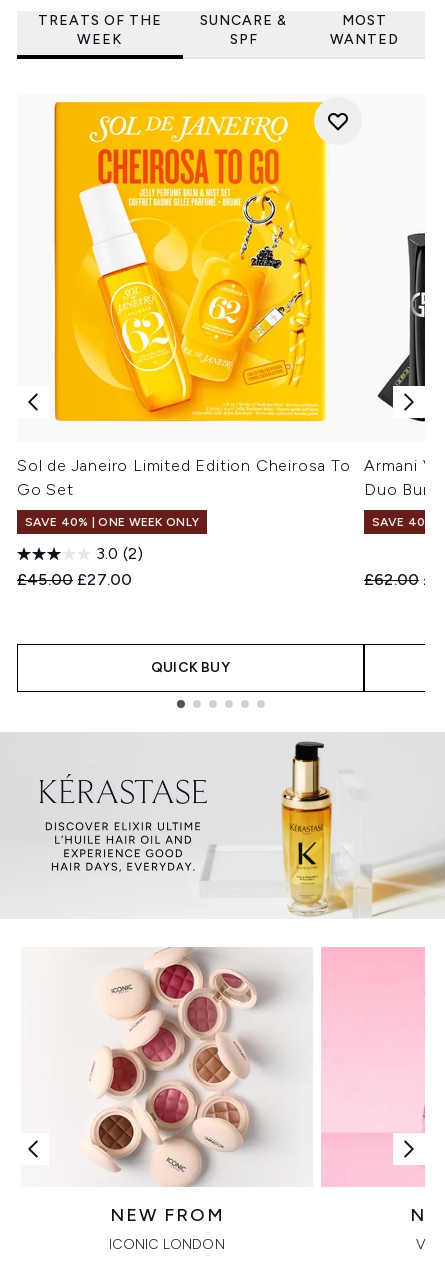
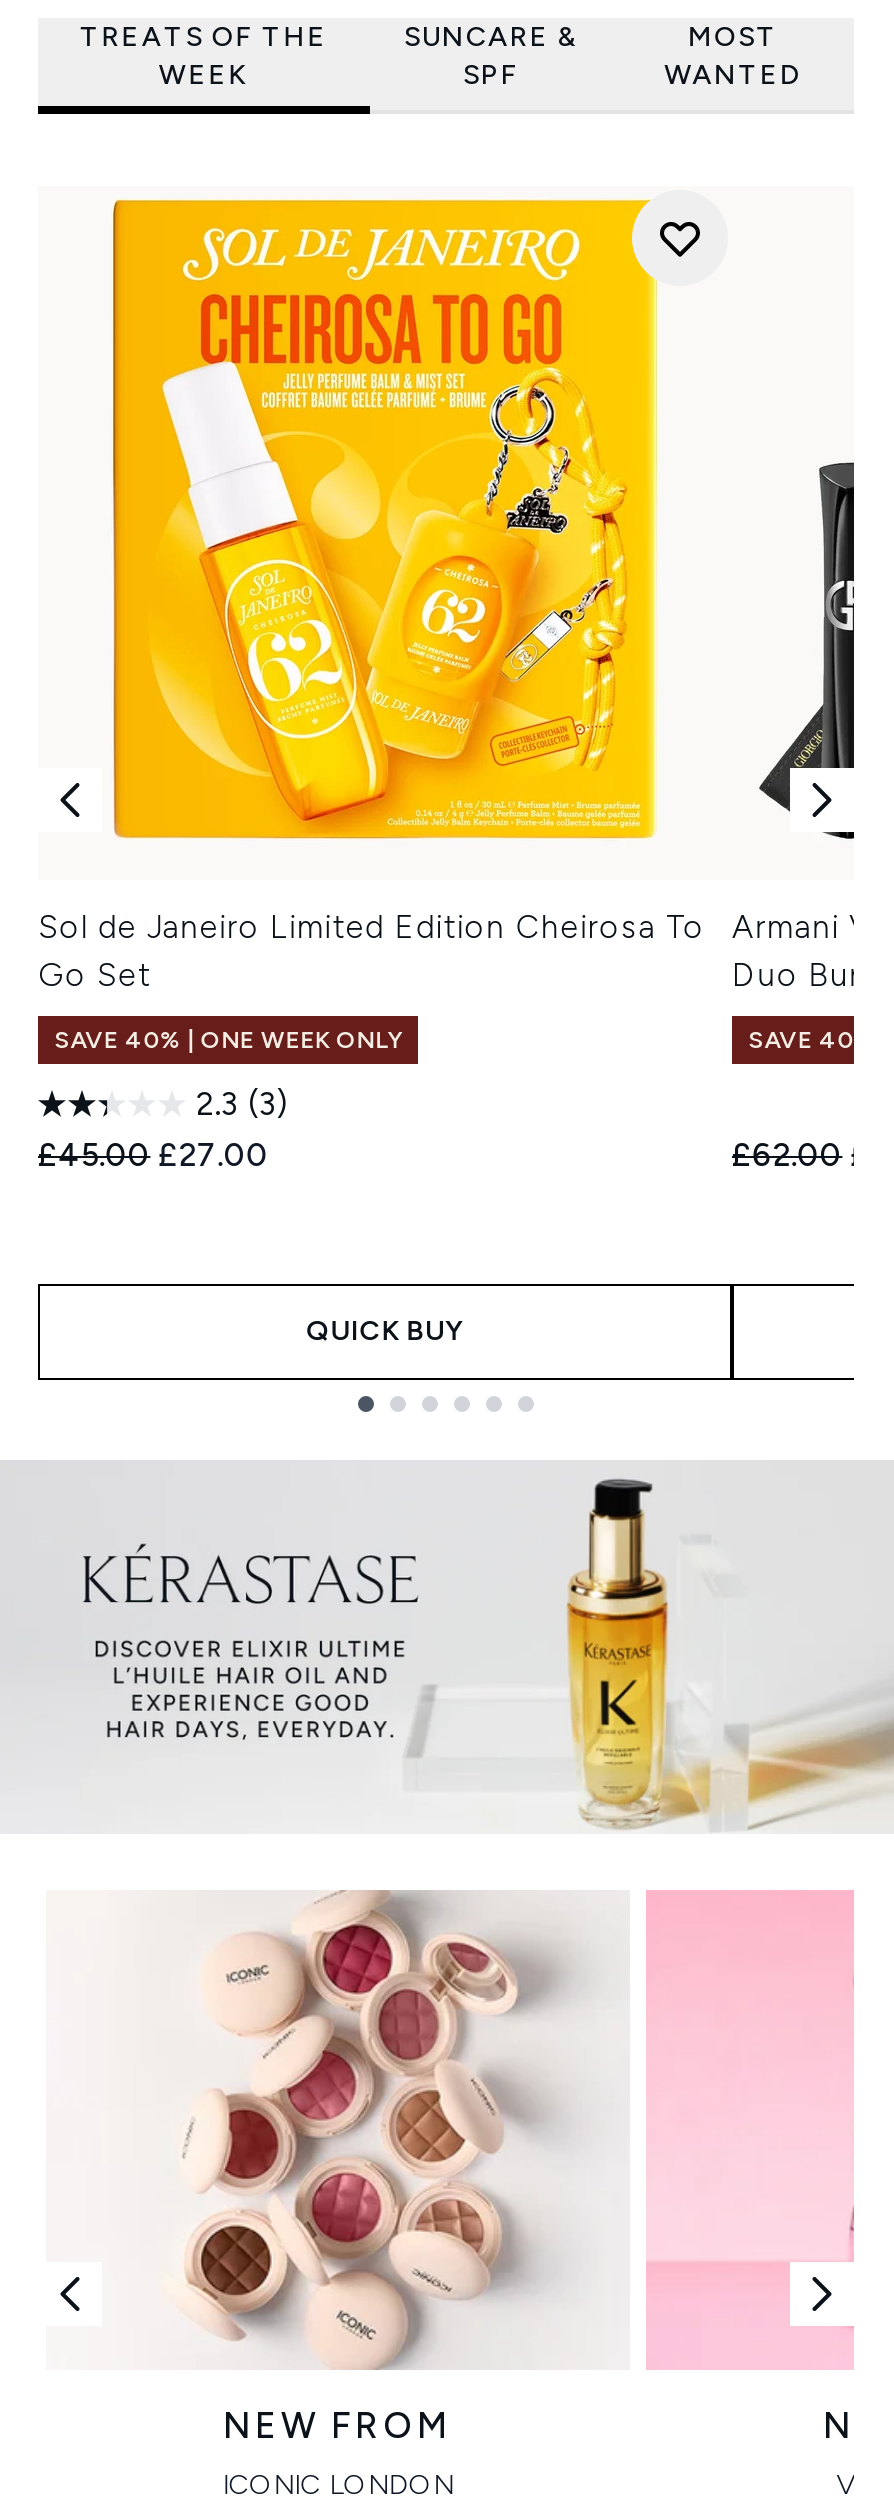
- 3.0 (2)
+ 2.3 (3)
